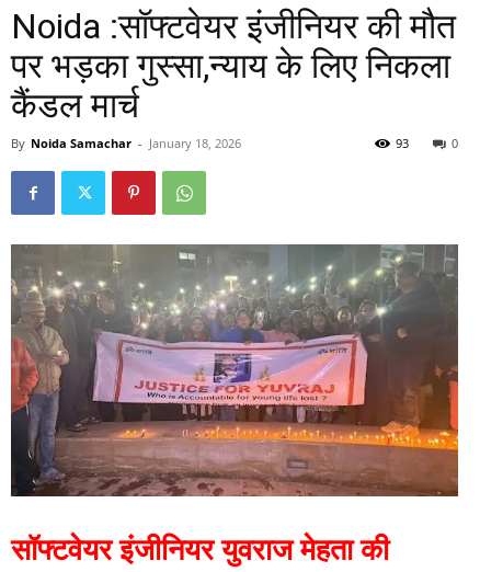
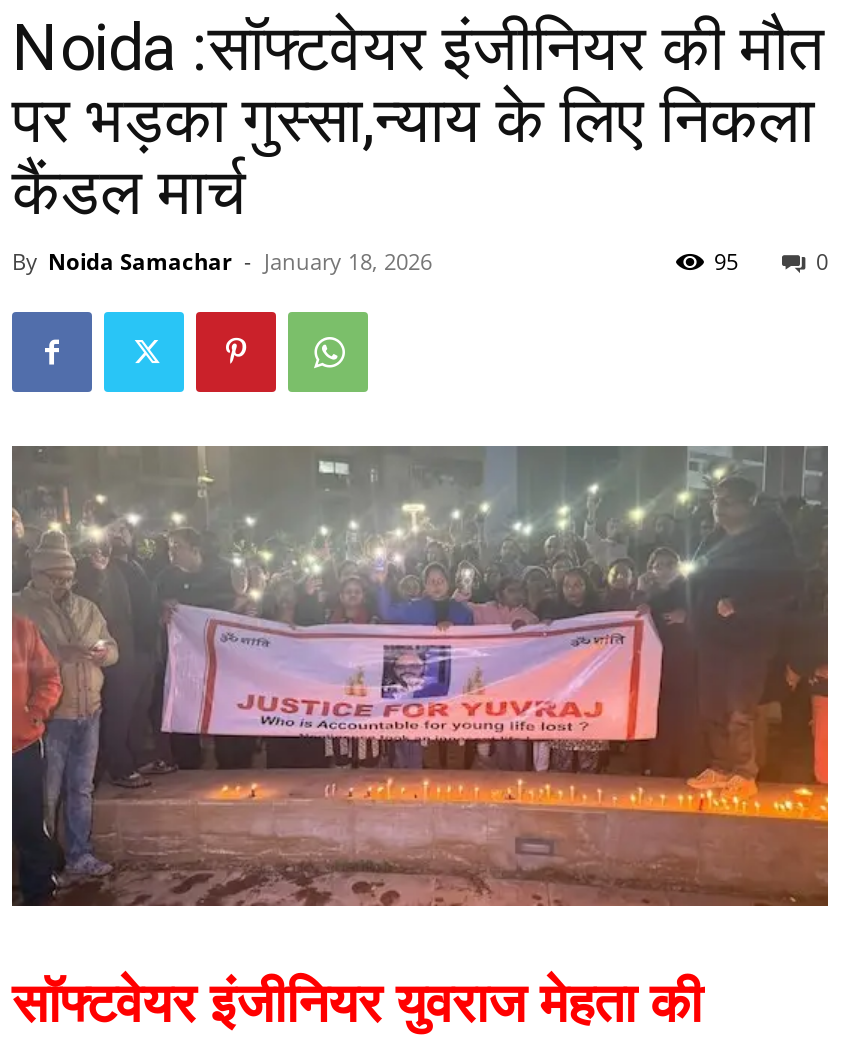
- 93
+ 95
